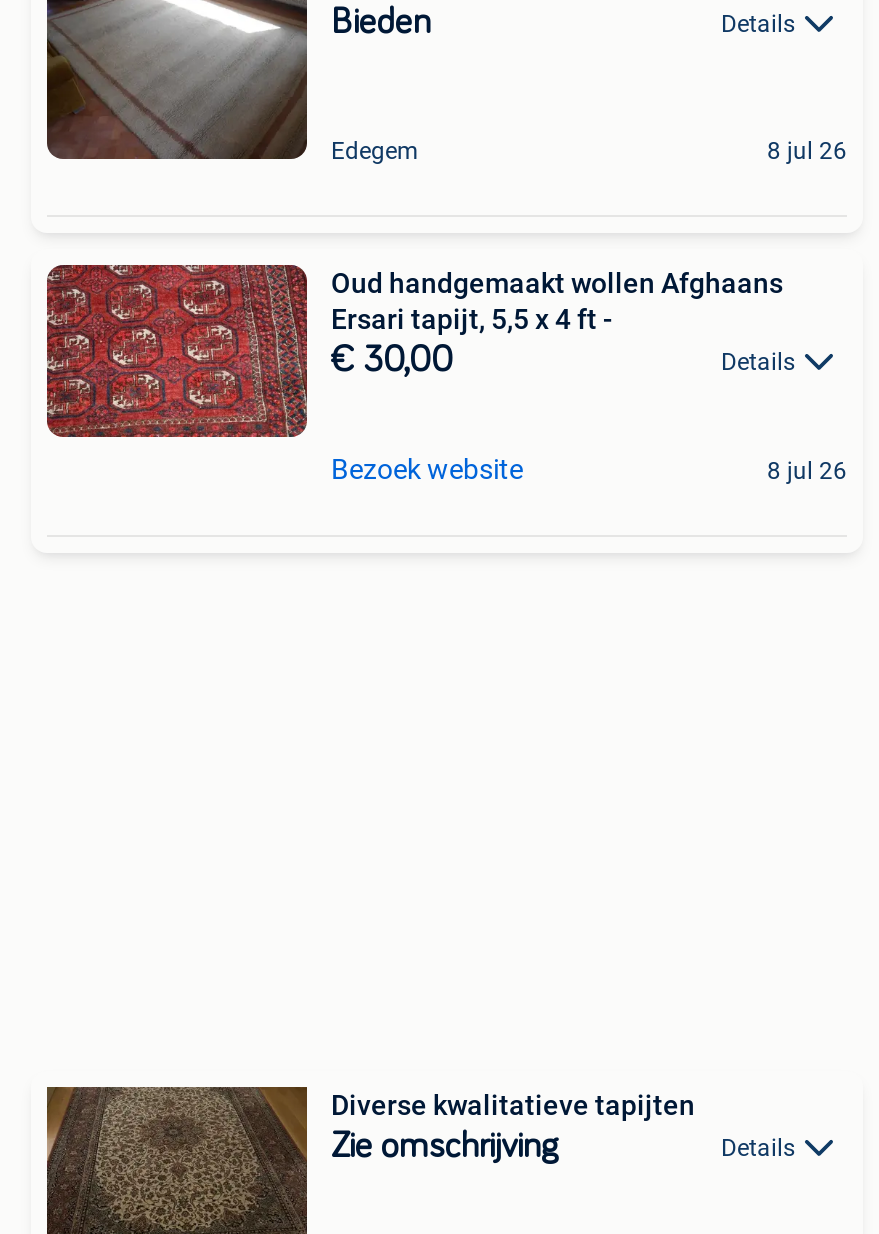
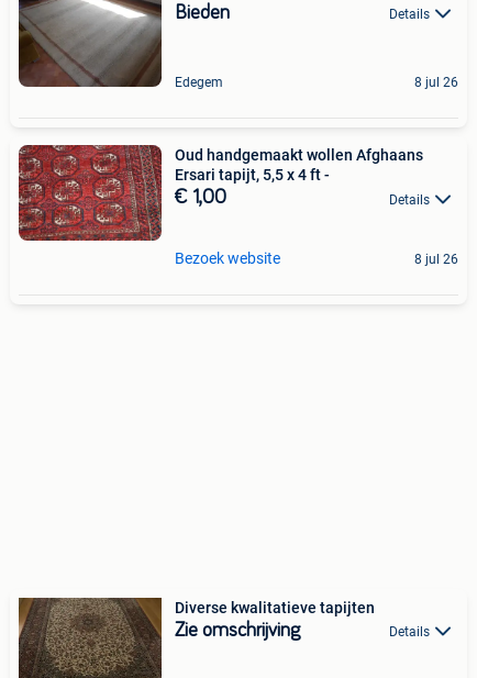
- € 30,00
+ € 1,00
